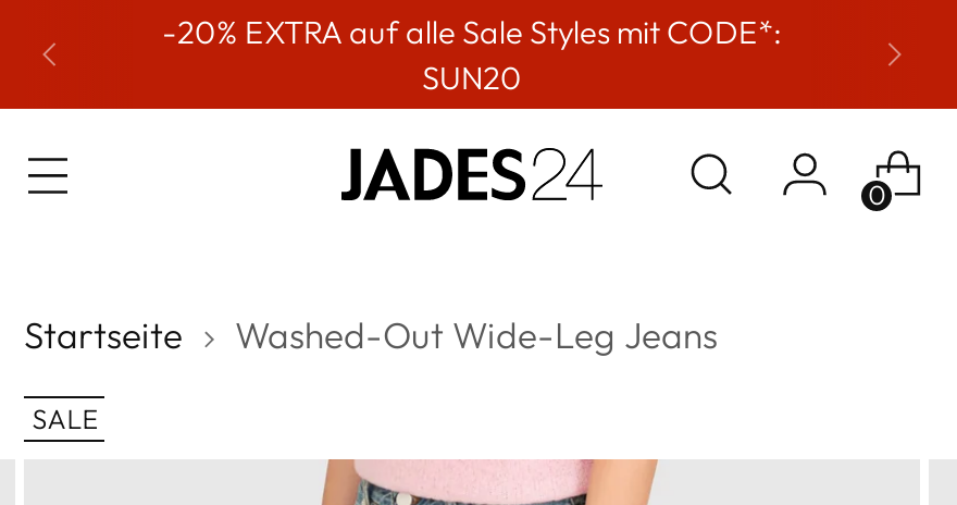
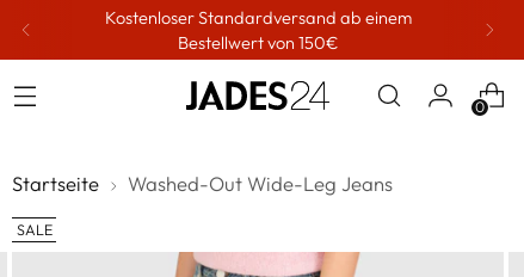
- -20% EXTRA auf alle Sale Styles mit CODE*:
- SUN20
+ Kostenloser Standardversand ab einem
+ Bestellwert von 150€
